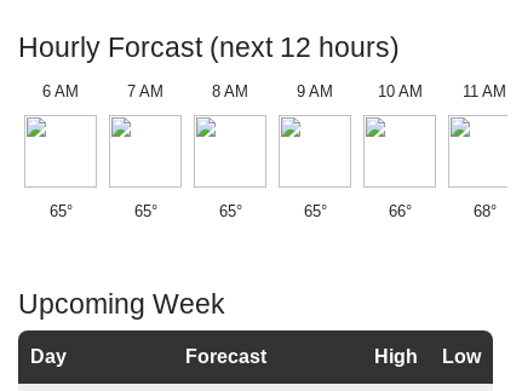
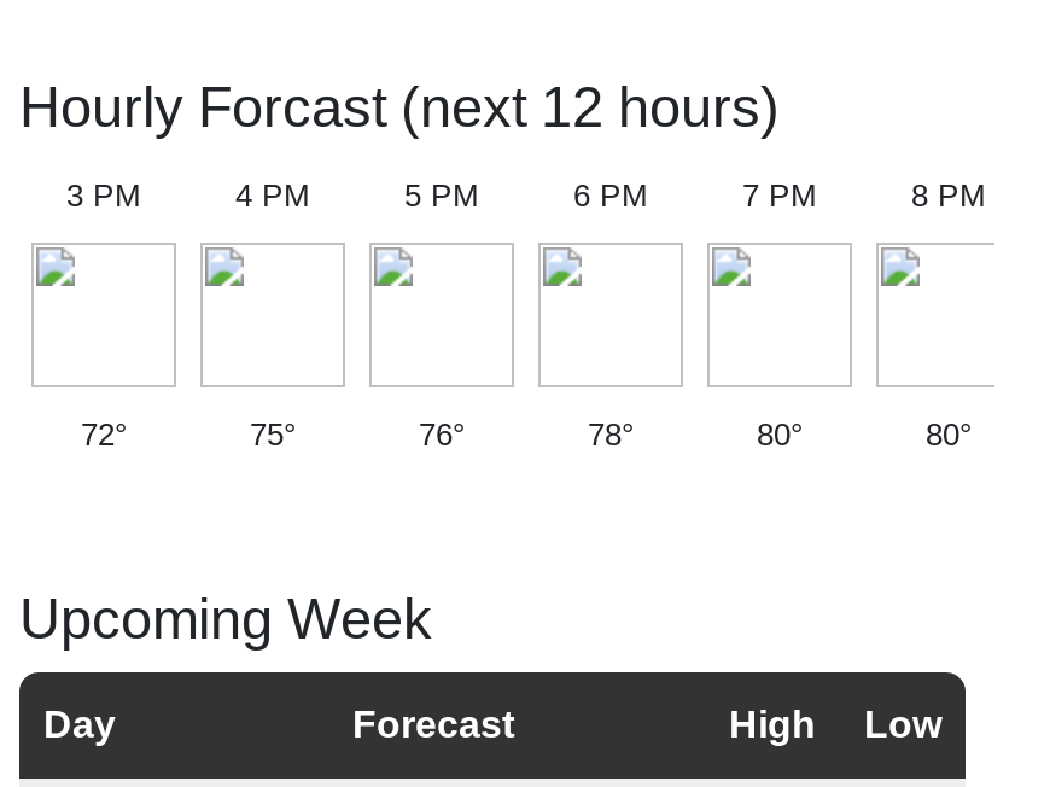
- 6 AM
- 7 AM
- 8 AM
- 9 AM
- 10 AM
- 11 AM
+ 3 PM
+ 4 PM
+ 5 PM
+ 6 PM
+ 7 PM
+ 8 PM

- 65°
- 65°
- 65°
- 65°
- 66°
- 68°
+ 72°
+ 75°
+ 76°
+ 78°
+ 80°
+ 80°
